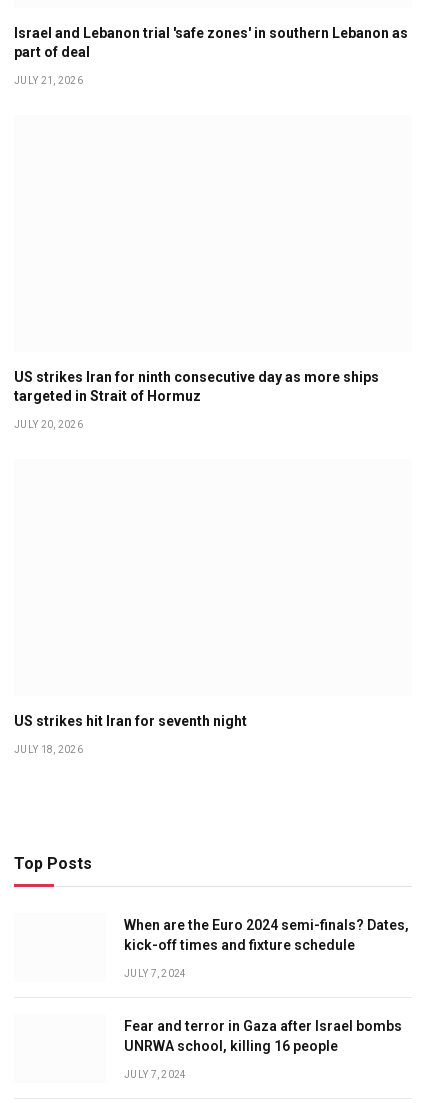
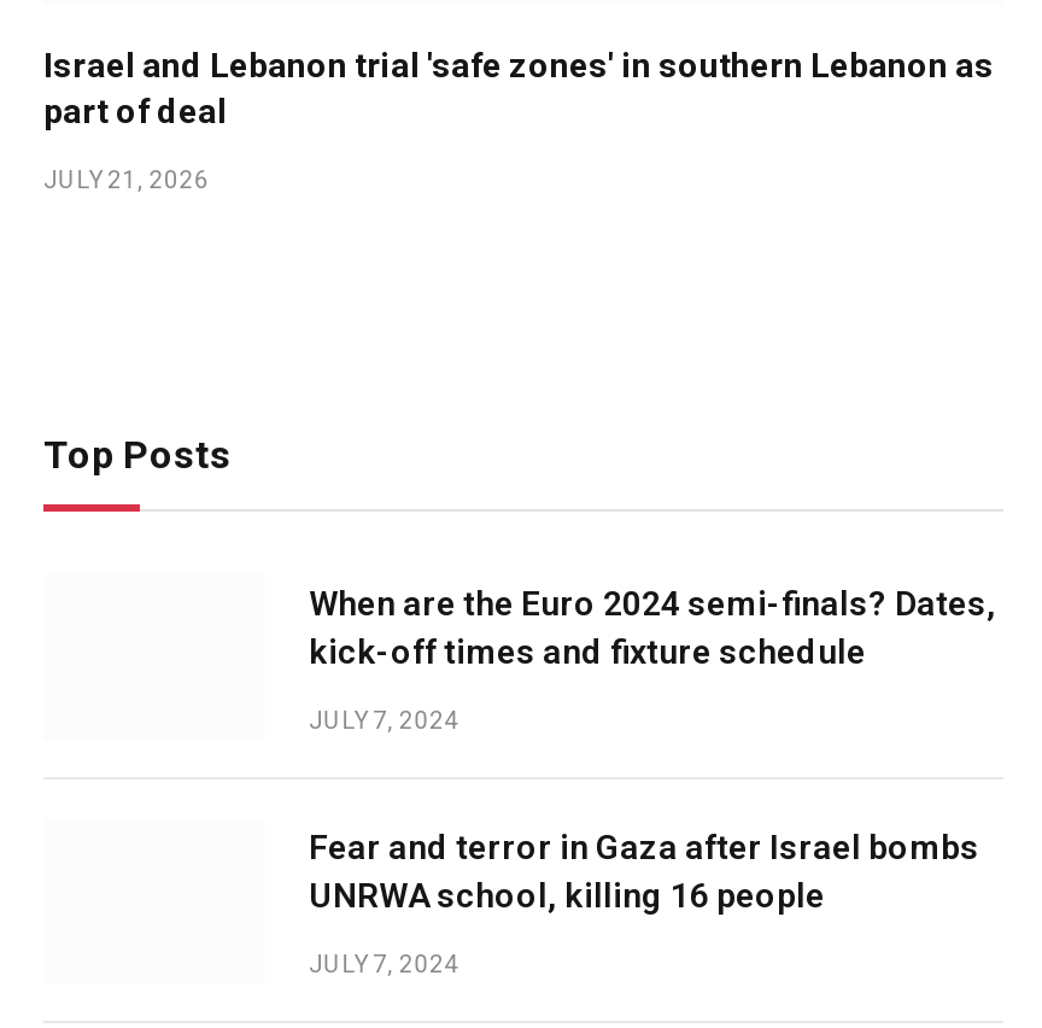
- US strikes Iran for ninth consecutive day as more ships
- targeted in Strait of Hormuz
- JULY 20, 2026

- US strikes hit Iran for seventh night
- JULY 18, 2026
